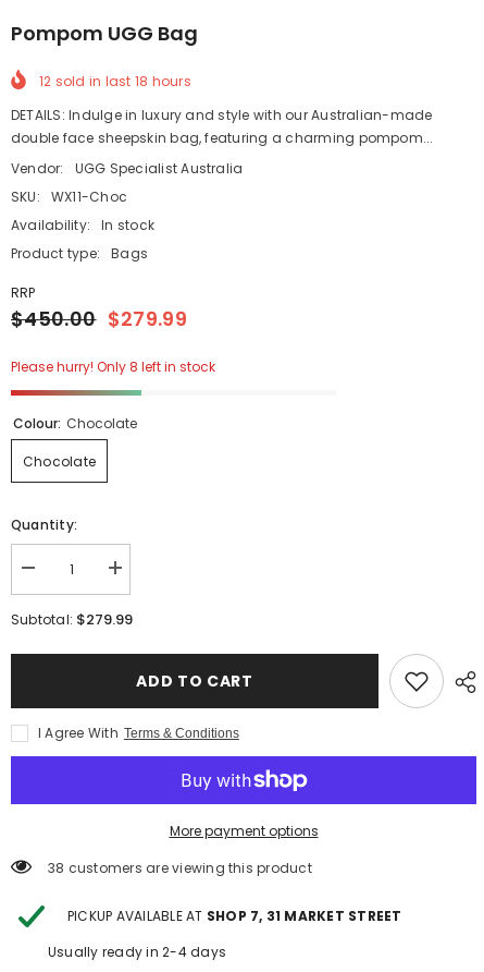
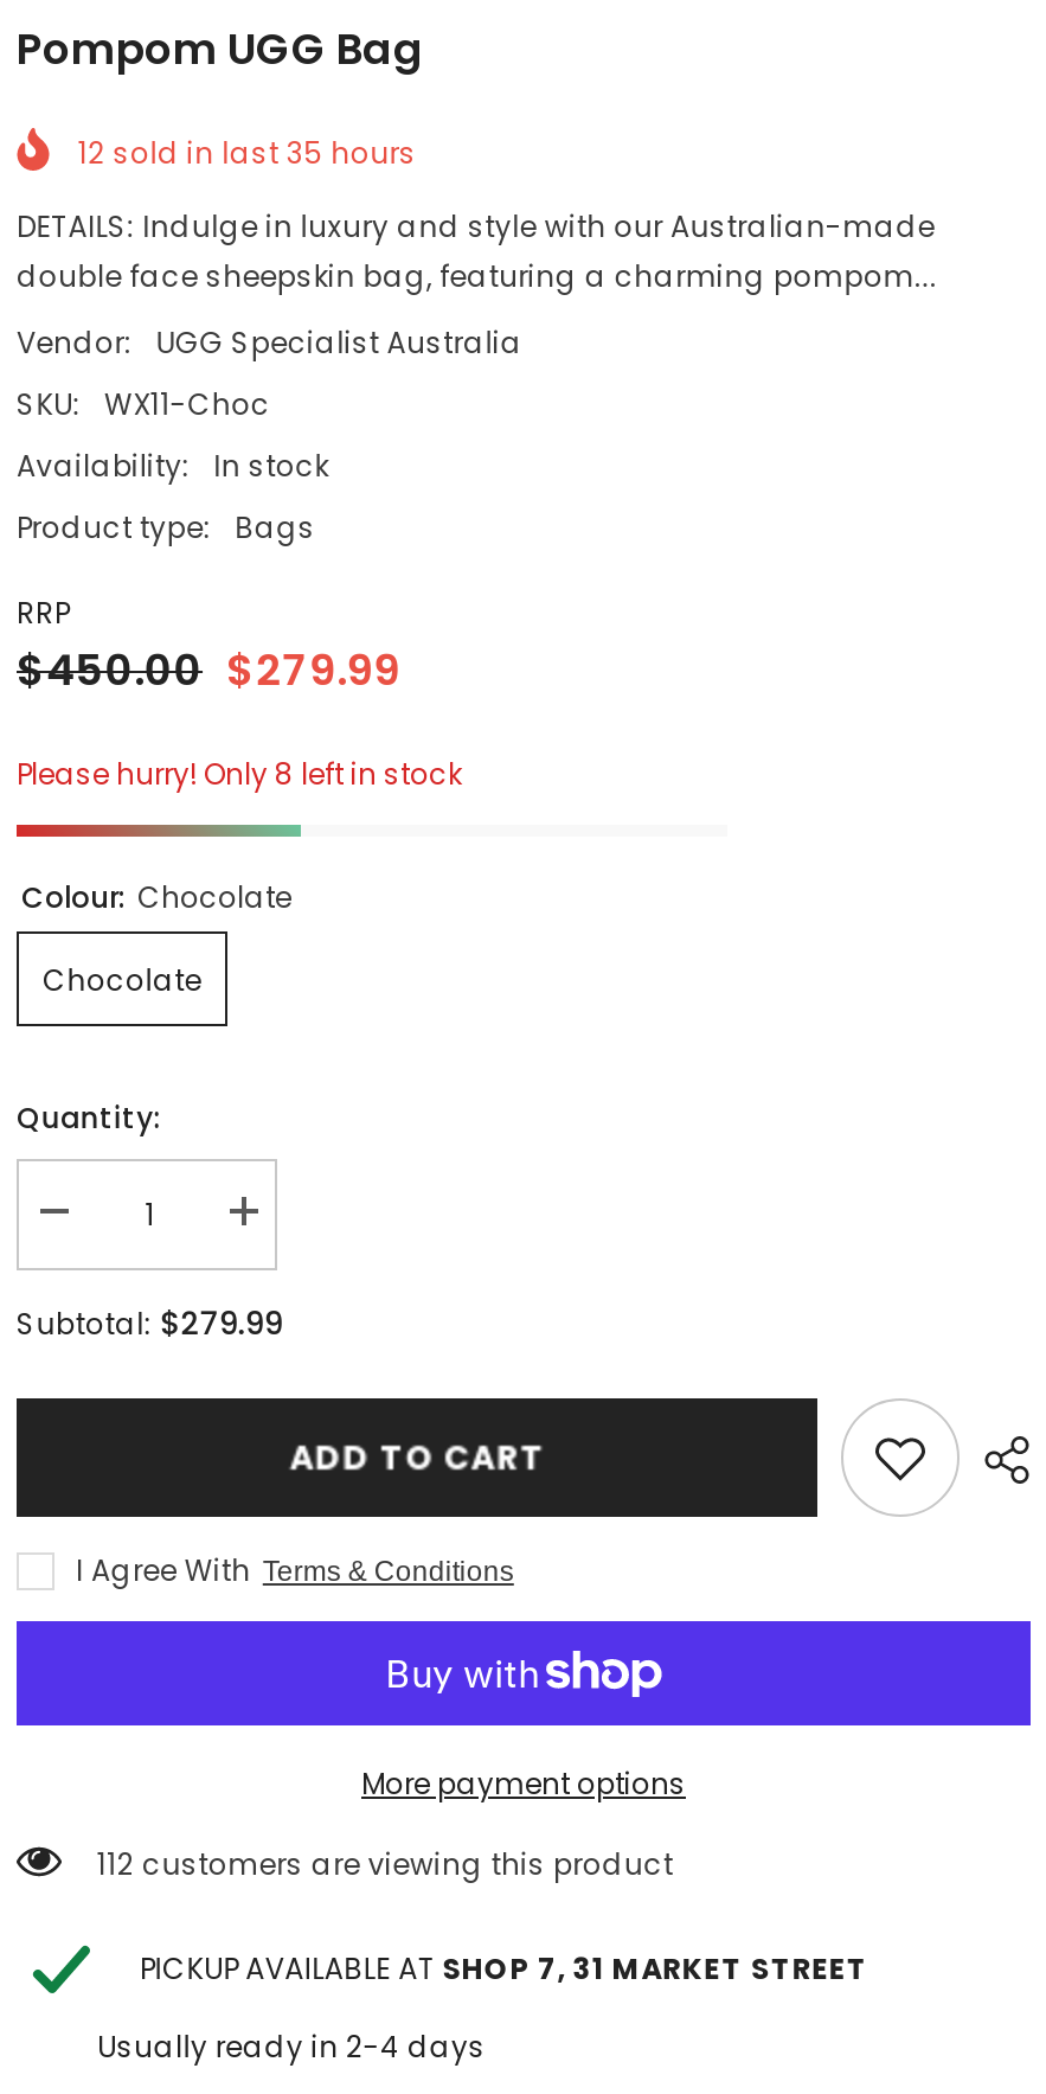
- 12 sold in last 18 hours
+ 12 sold in last 35 hours

- 38 customers are viewing this product
+ 112 customers are viewing this product
